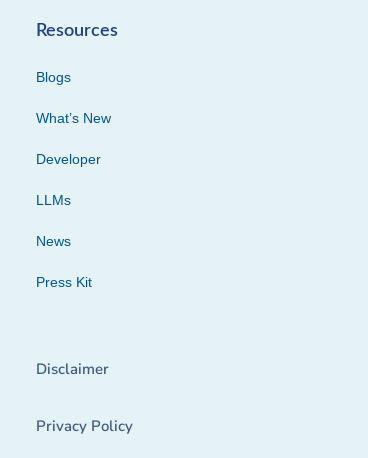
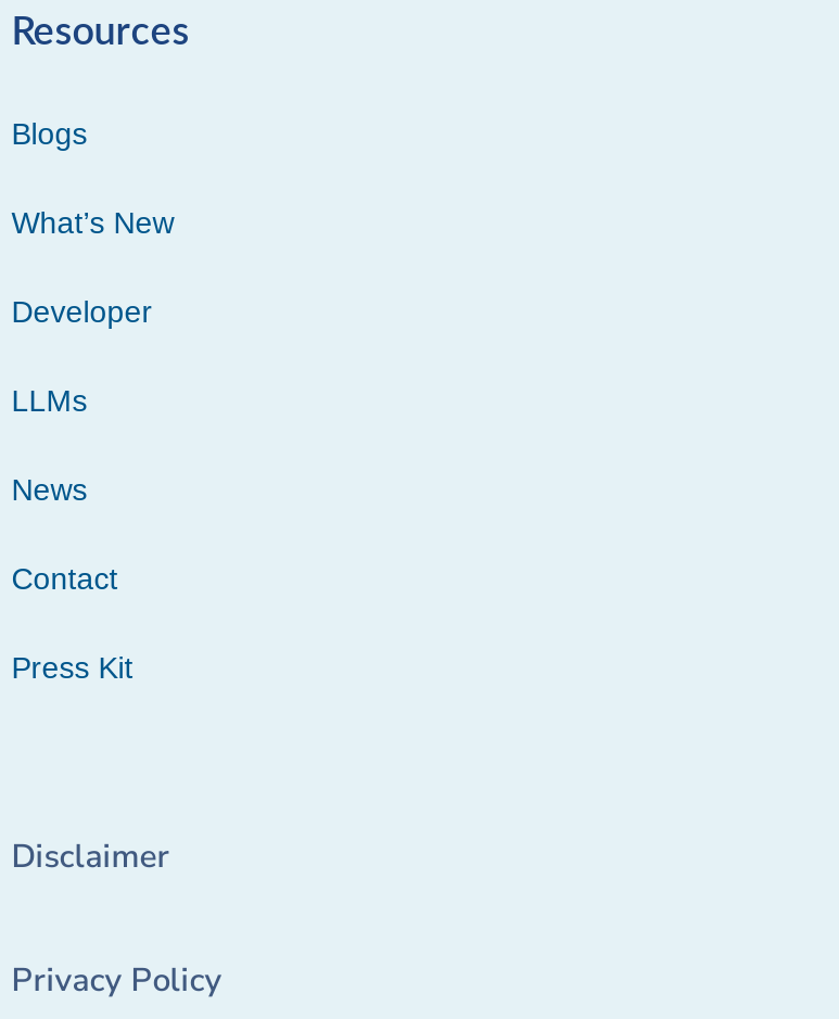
+ Contact
